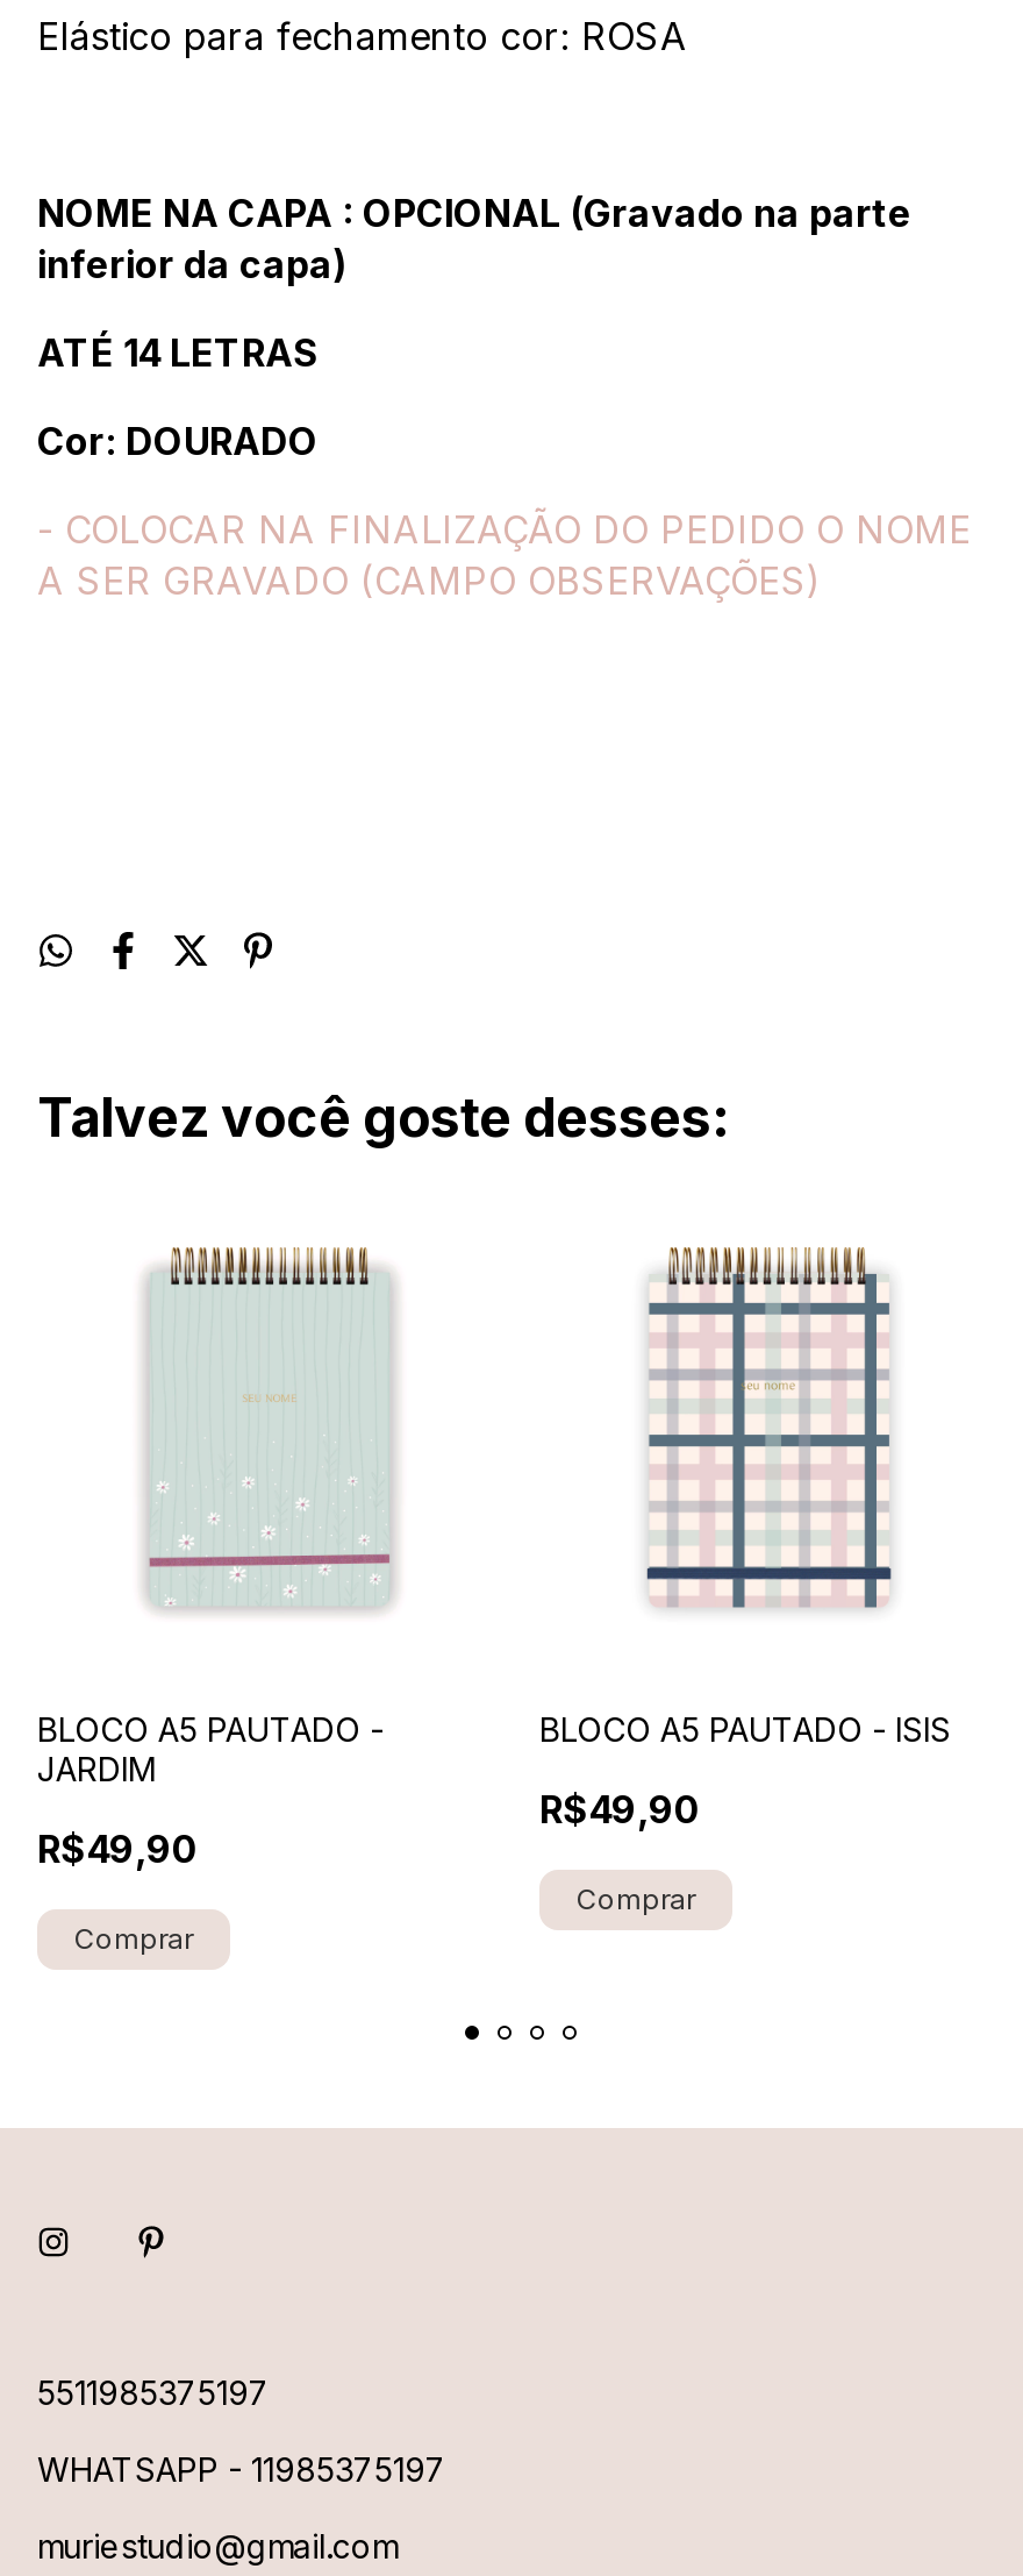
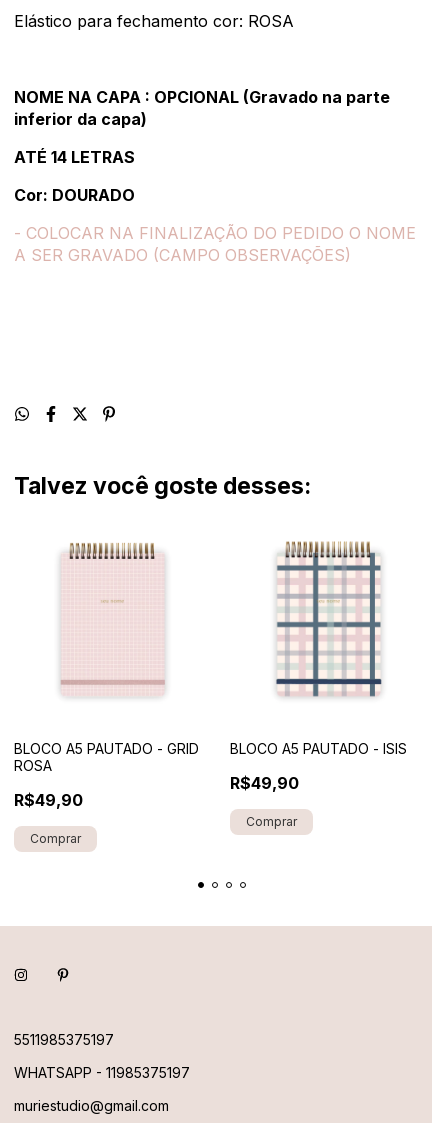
- [image]
+ [image]

- BLOCO A5 PAUTADO -
- JARDIM
+ BLOCO A5 PAUTADO - GRID
+ ROSA
